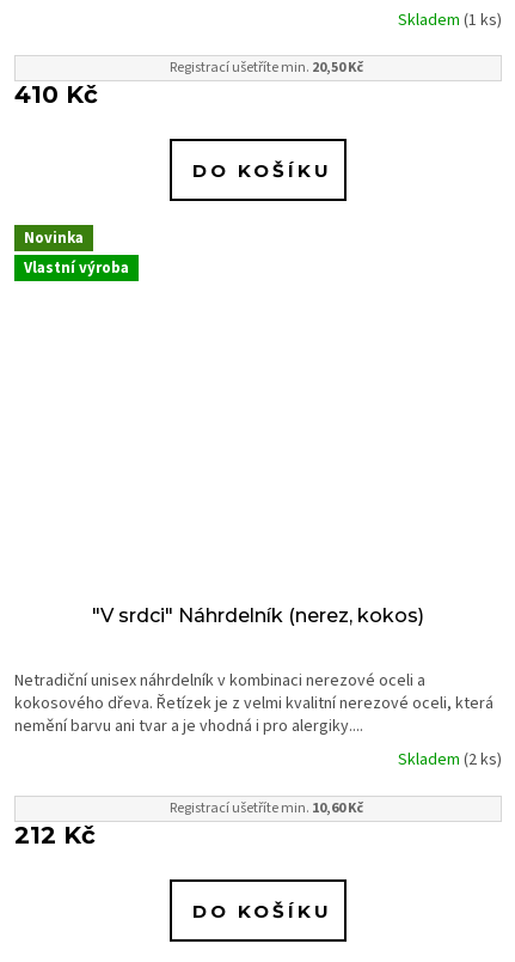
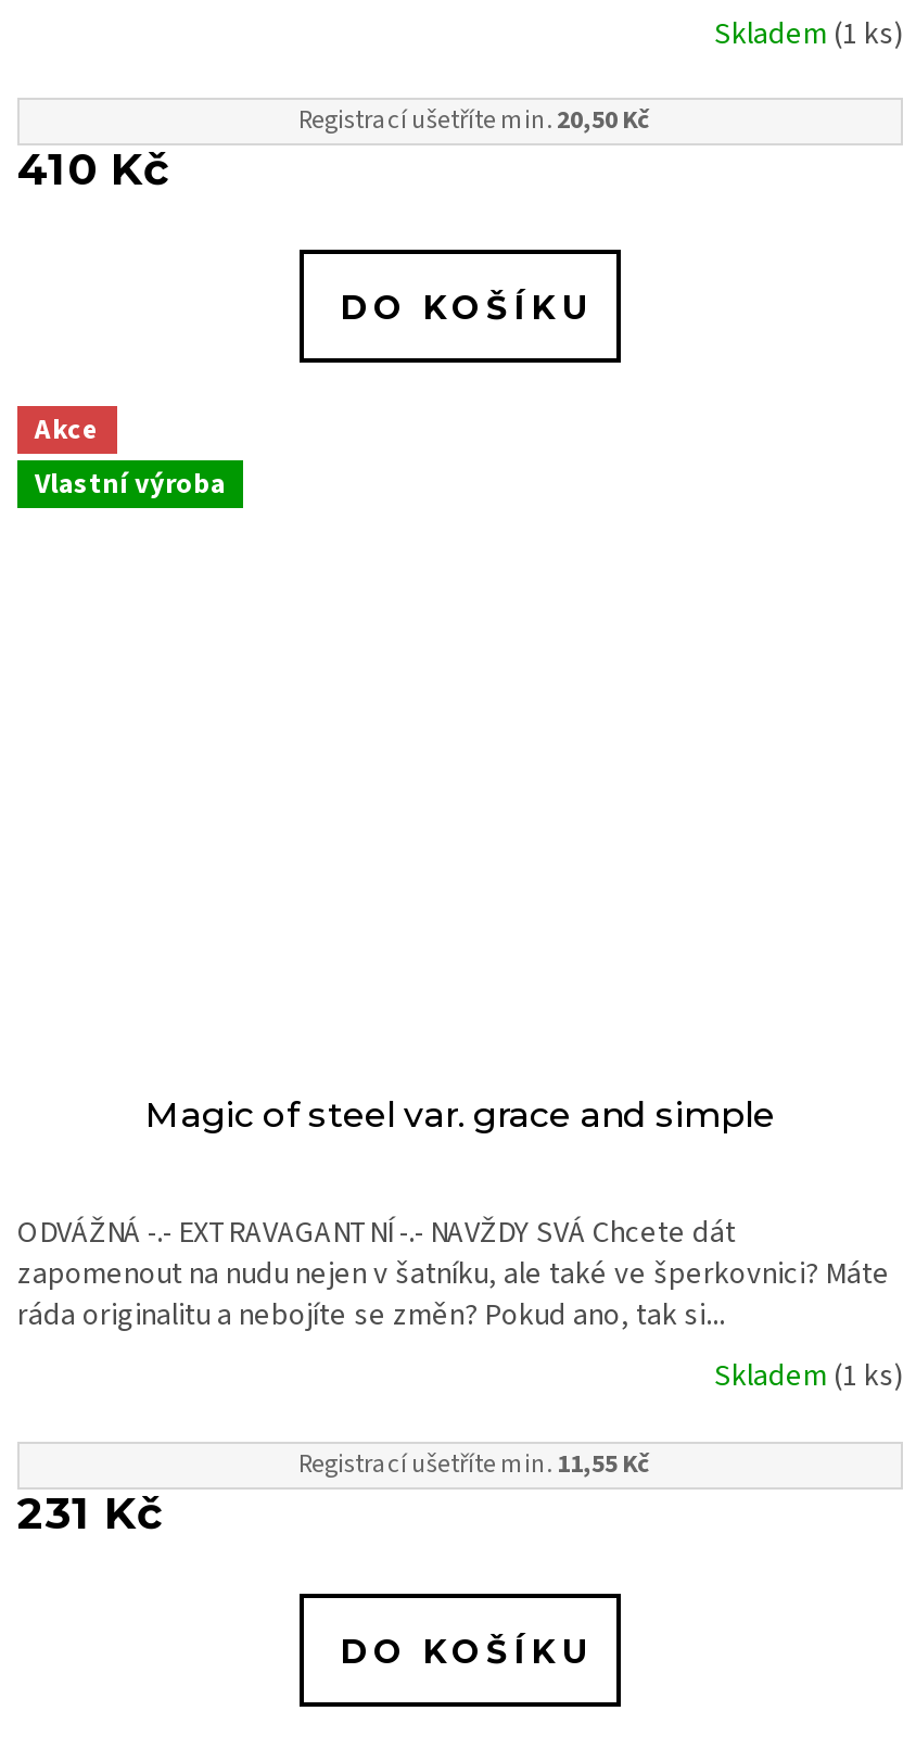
- Novinka
+ Akce

- "V srdci" Náhrdelník (nerez, kokos)
+ Magic of steel var. grace and simple

- Netradiční unisex náhrdelník v kombinaci nerezové oceli a
- kokosového dřeva. Řetízek je z velmi kvalitní nerezové oceli, která
- nemění barvu ani tvar a je vhodná i pro alergiky....
- Skladem (2 ks)
+ ODVÁŽNÁ -.- EXTRAVAGANTNÍ -.- NAVŽDY SVÁ Chcete dát
+ zapomenout na nudu nejen v šatníku, ale také ve šperkovnici? Máte
+ ráda originalitu a nebojíte se změn? Pokud ano, tak si...
+ Skladem (1 ks)

- Registrací ušetříte min. 10,60 Kč
- 212 Kč
+ Registrací ušetříte min. 11,55 Kč
+ 231 Kč
